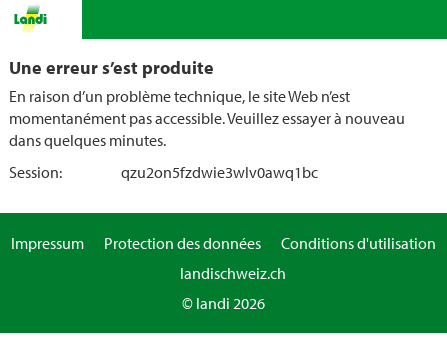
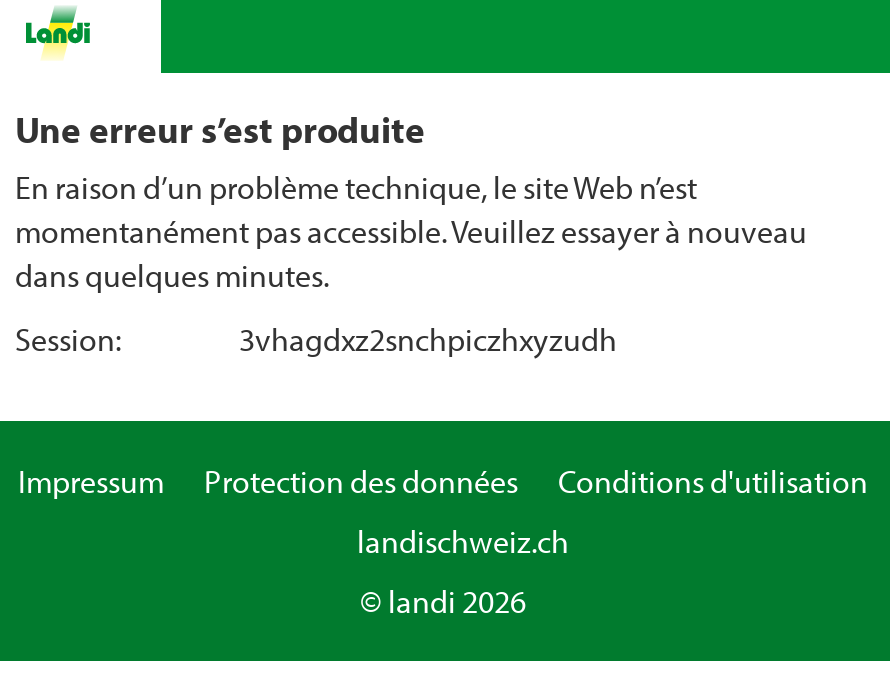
- qzu2on5fzdwie3wlv0awq1bc
+ 3vhagdxz2snchpiczhxyzudh
